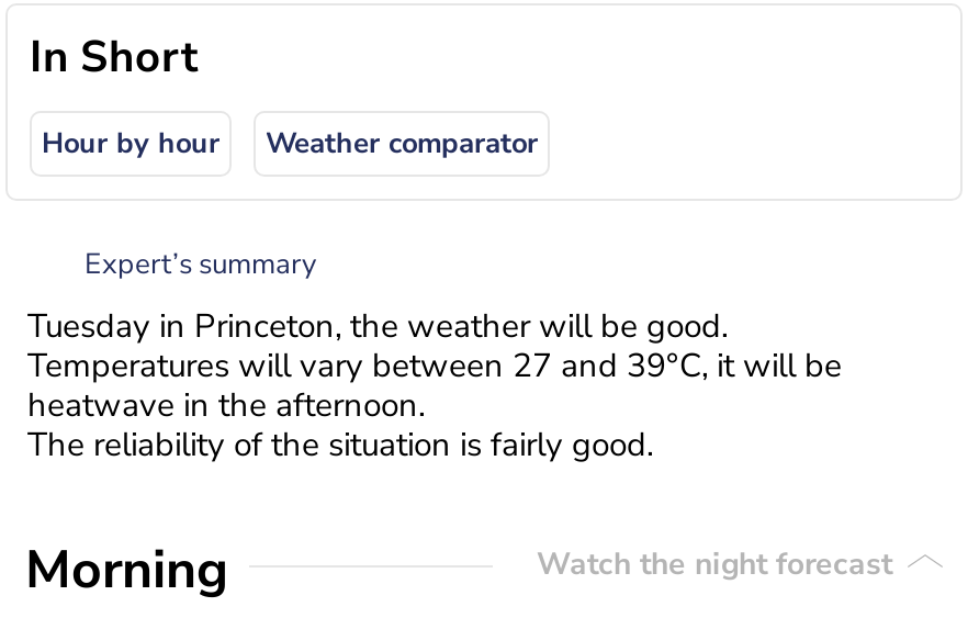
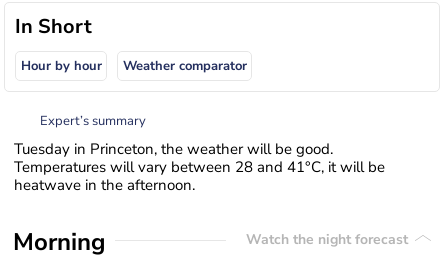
- Temperatures will vary between 27 and 39°C, it will be
+ Temperatures will vary between 28 and 41°C, it will be

- The reliability of the situation is fairly good.
